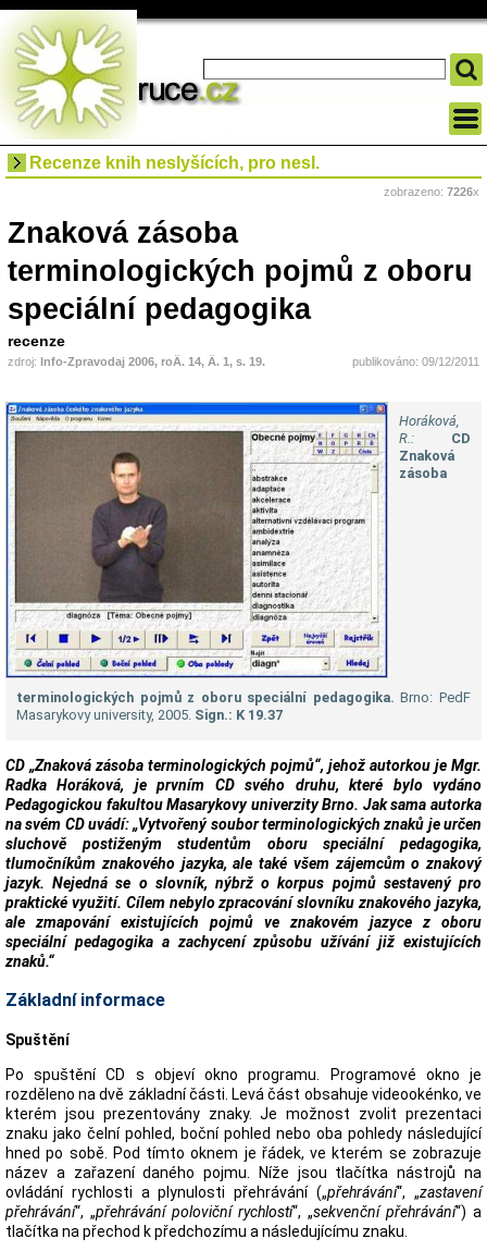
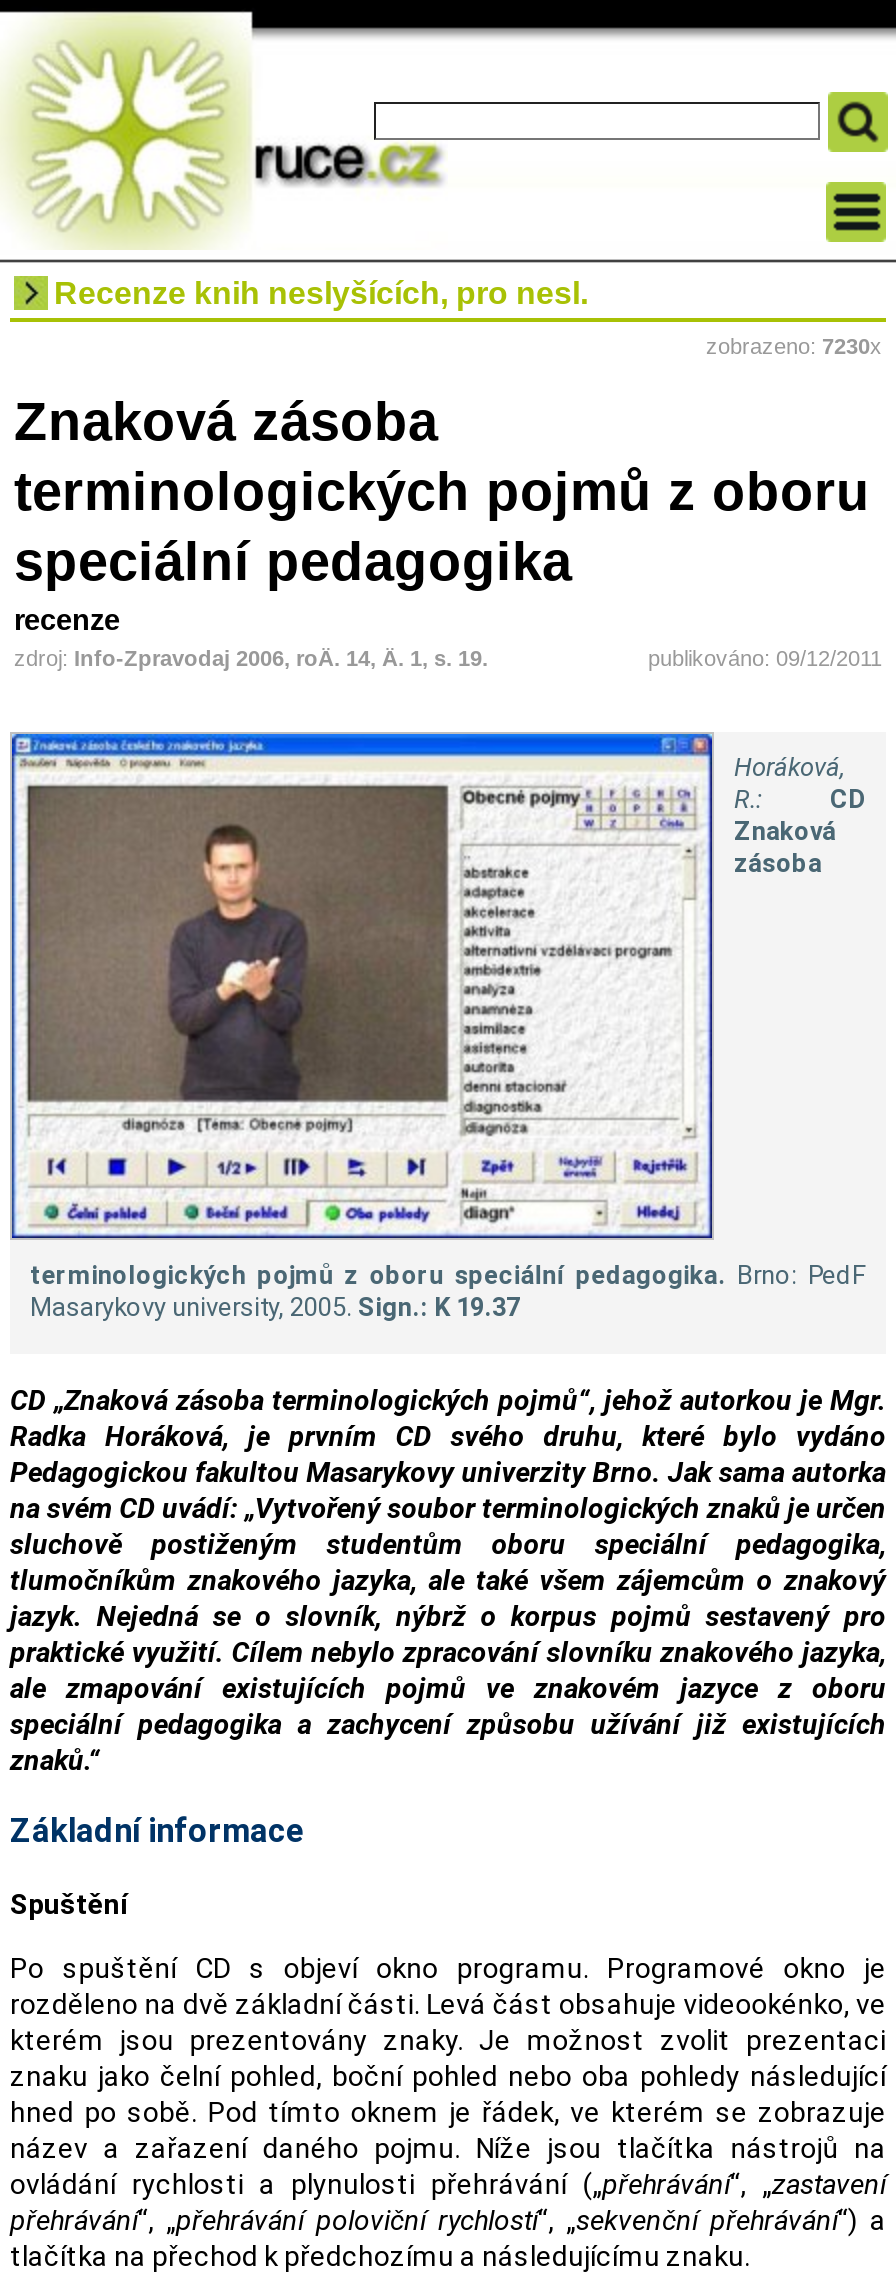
- zobrazeno: 7226x
+ zobrazeno: 7230x
